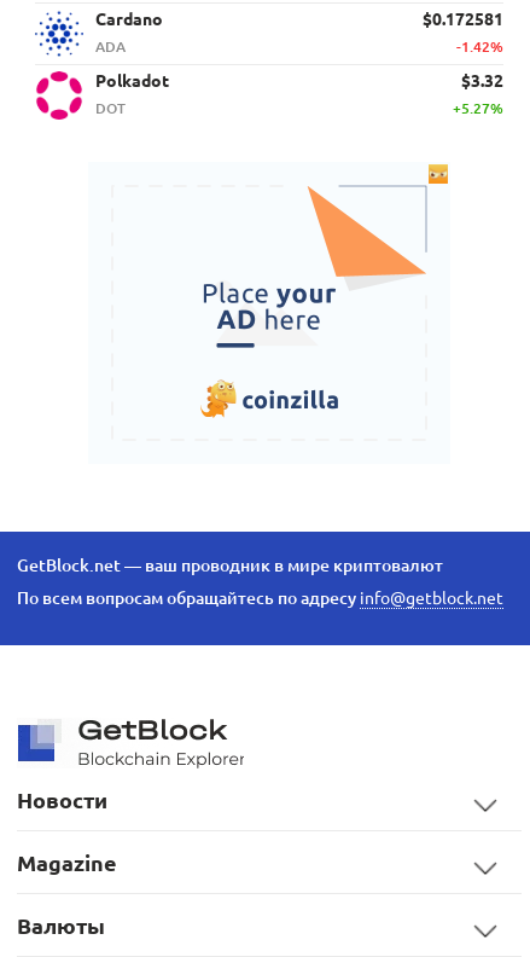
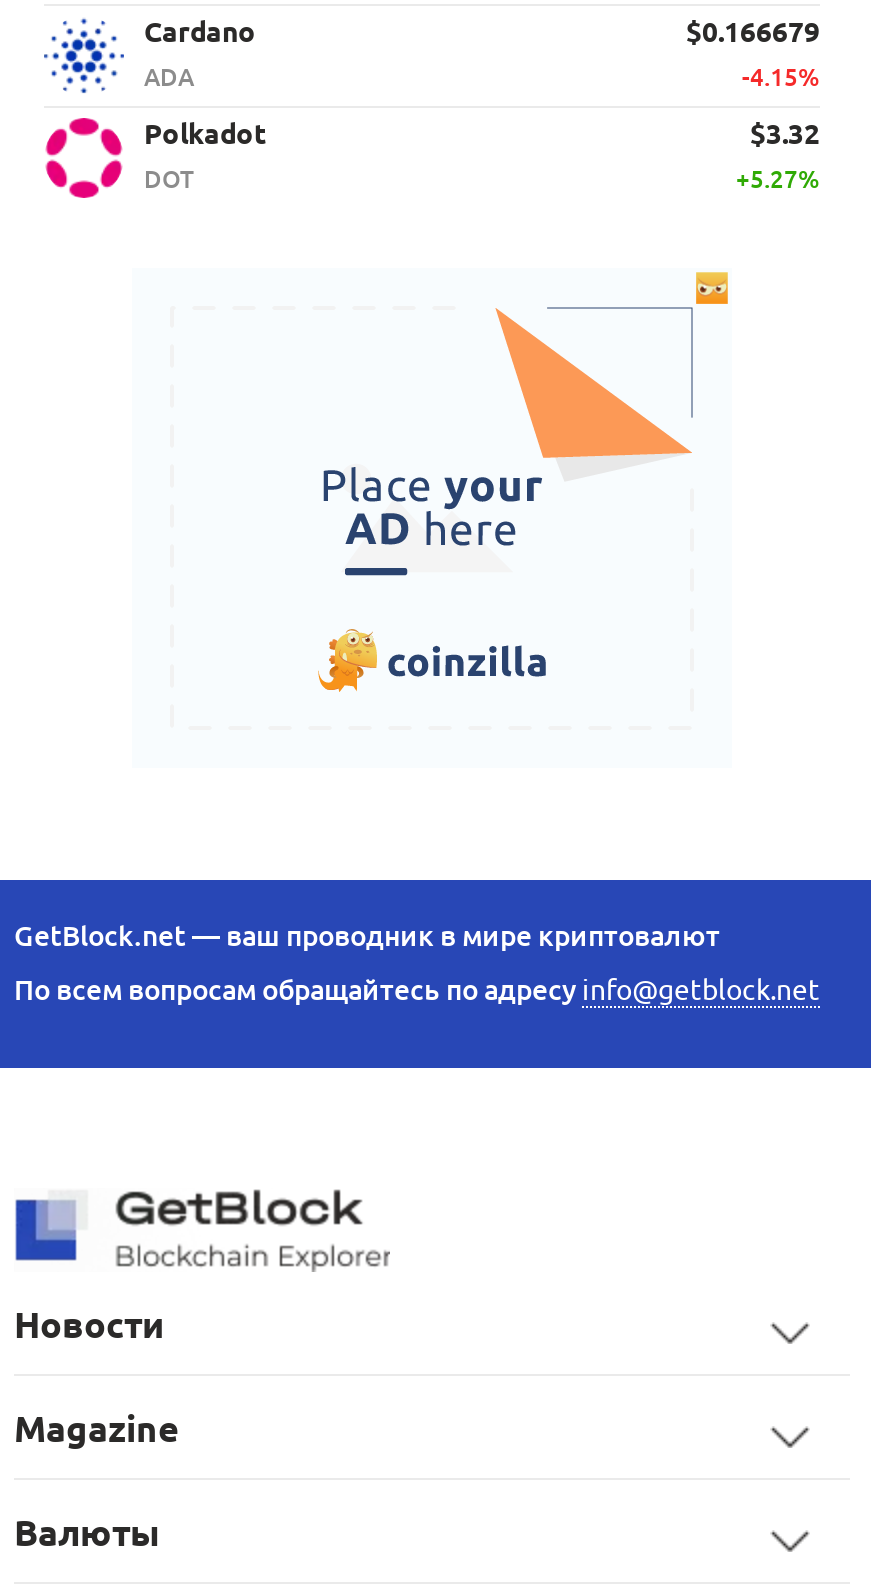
- $0.172581
+ $0.166679

- -1.42%
+ -4.15%
